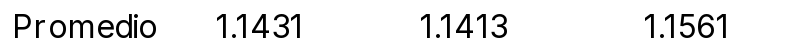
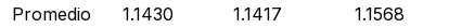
- Promedio 1.1431
+ Promedio 1.1430

- 1.1413
+ 1.1417

- 1.1561
+ 1.1568
